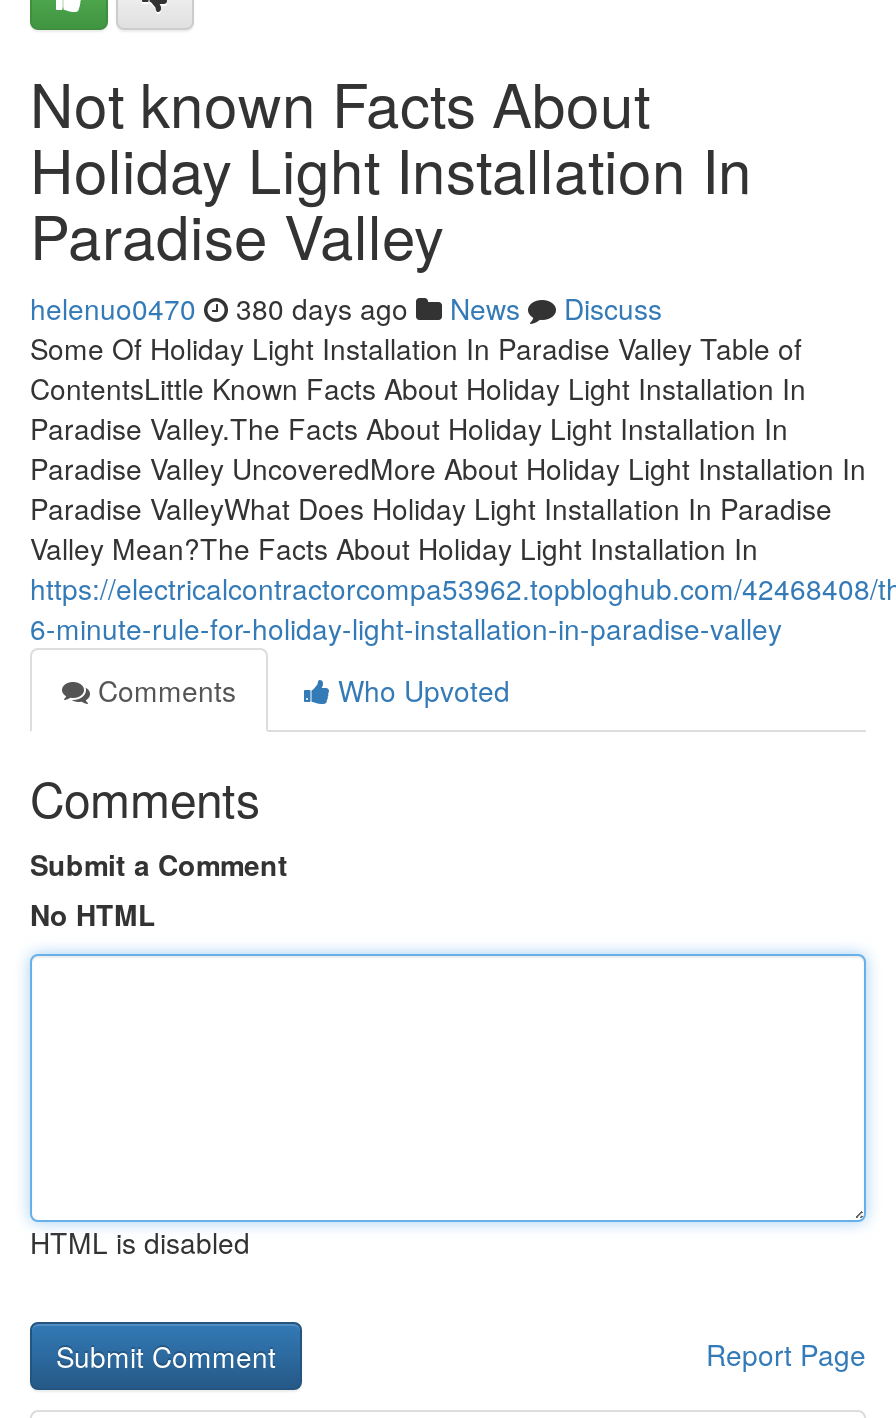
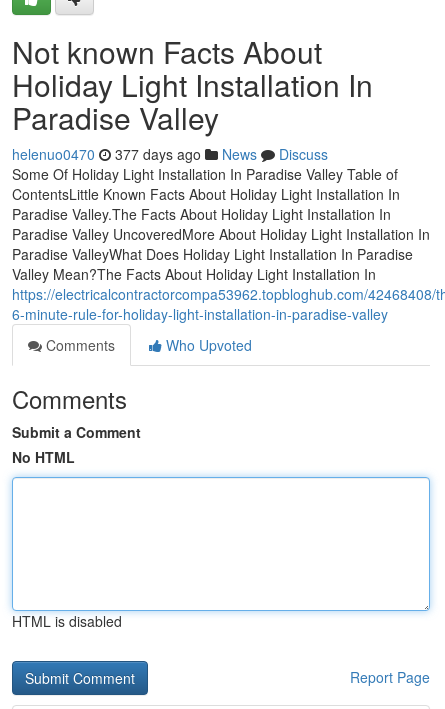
- helenuo0470 380 days ago News Discuss
+ helenuo0470 377 days ago News Discuss
